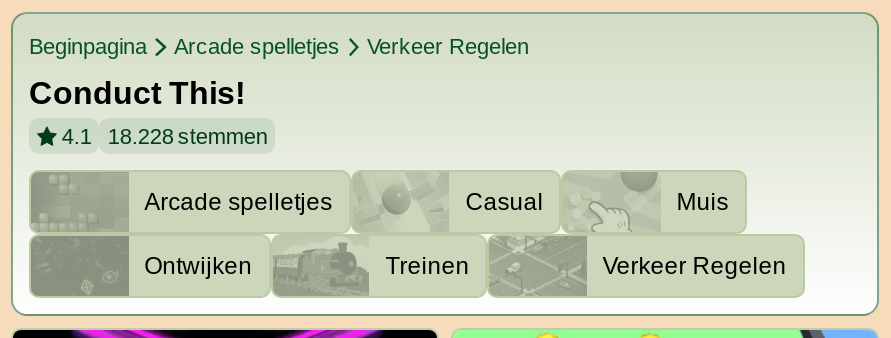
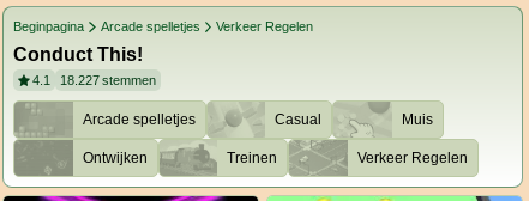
- 4.1 18.228 stemmen
+ 4.1 18.227 stemmen
